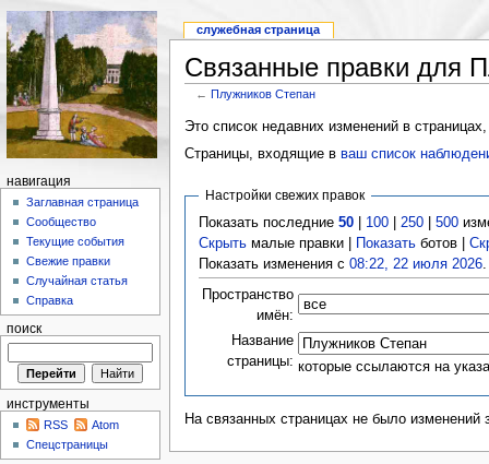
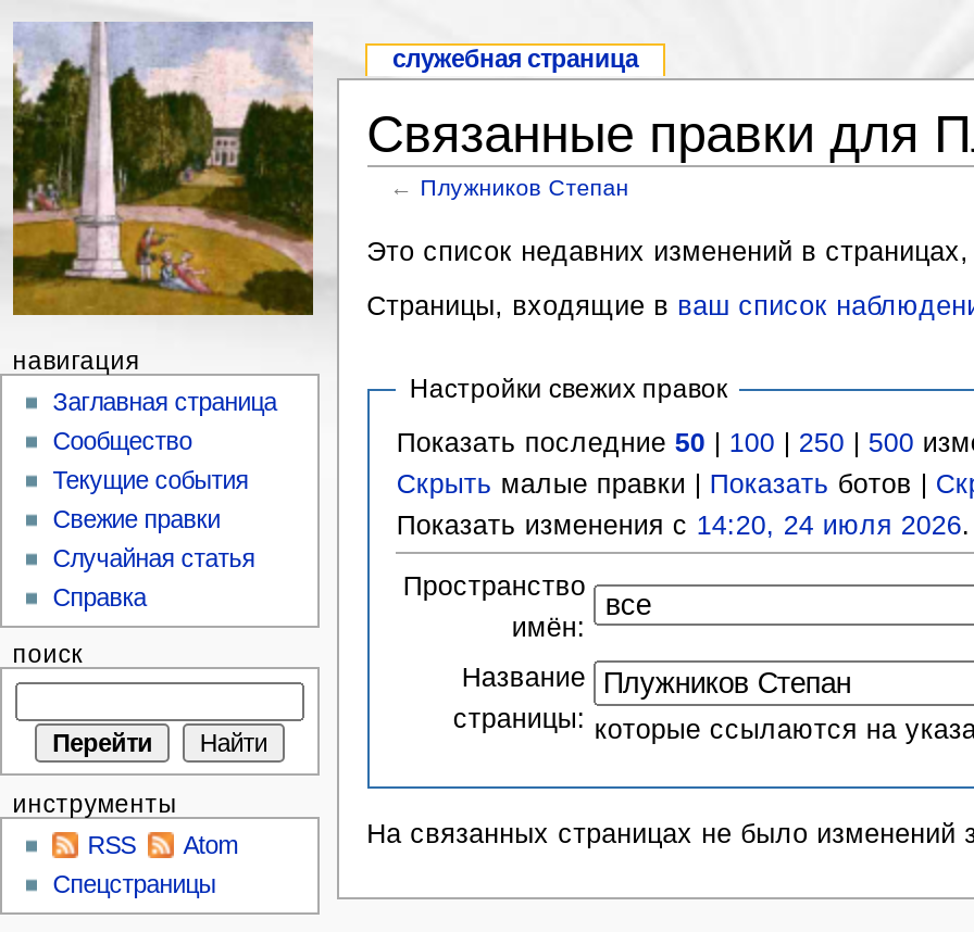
- Показать изменения с 08:22, 22 июля 2026.
+ Показать изменения с 14:20, 24 июля 2026.
